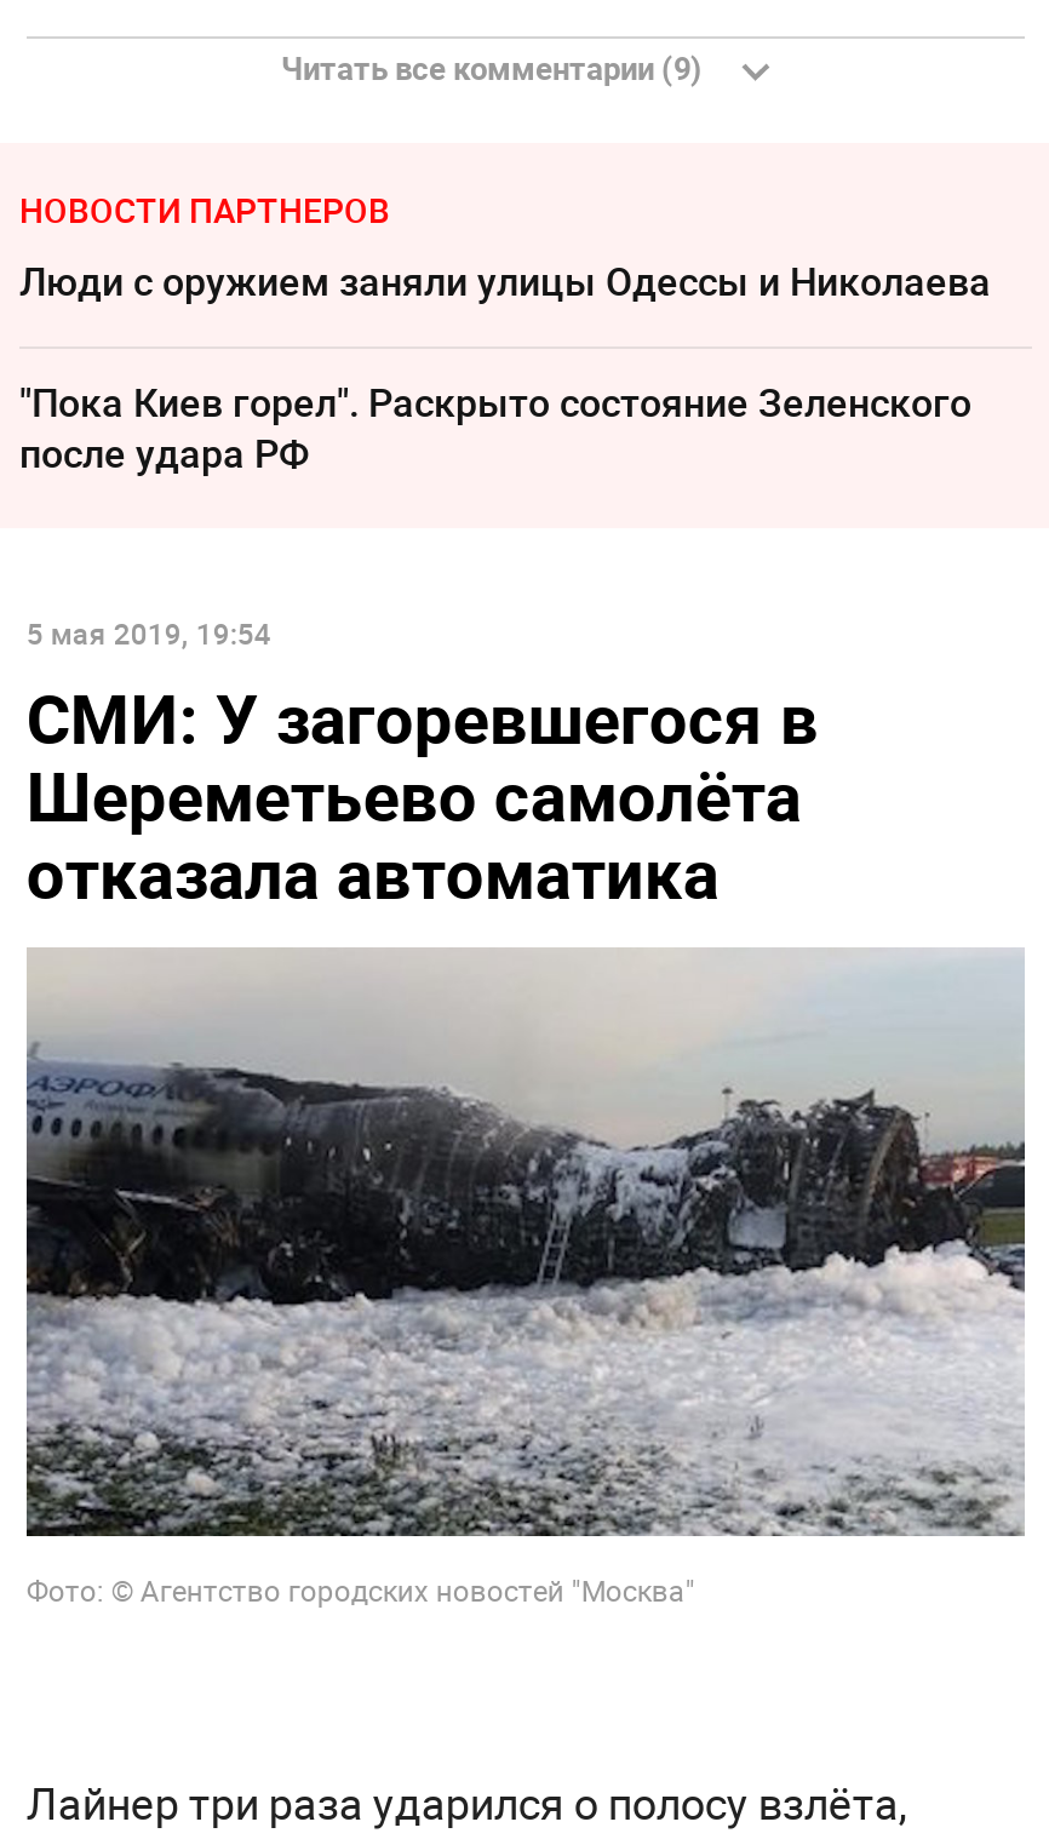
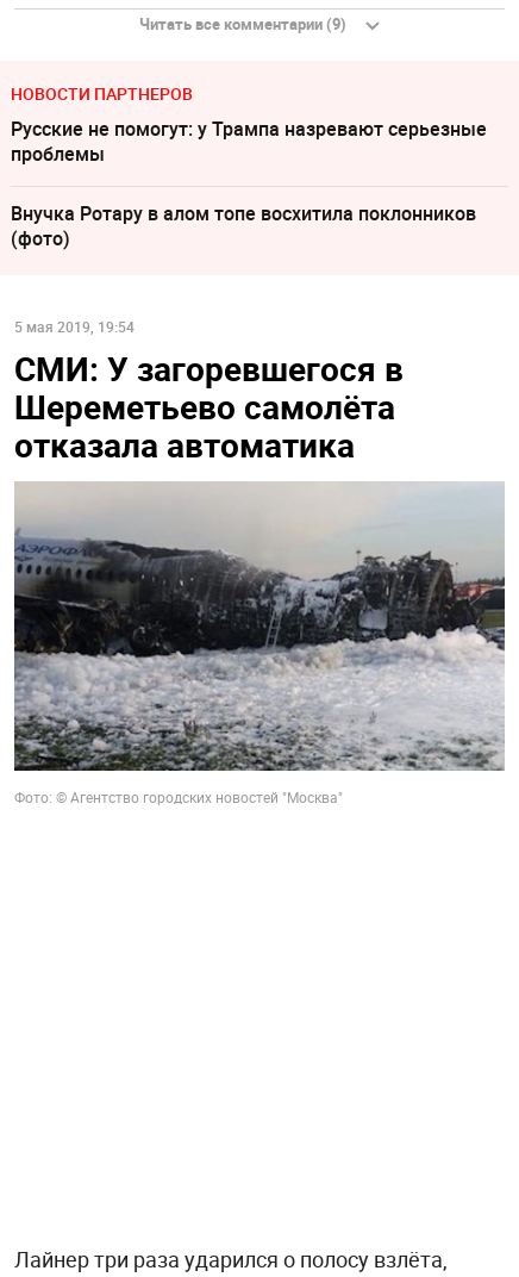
- Люди с оружием заняли улицы Одессы и Николаева
+ Русские не помогут: у Трампа назревают серьезные
+ проблемы

- "Пока Киев горел". Раскрыто состояние Зеленского
- после удара РФ
+ Внучка Ротару в алом топе восхитила поклонников
+ (фото)
